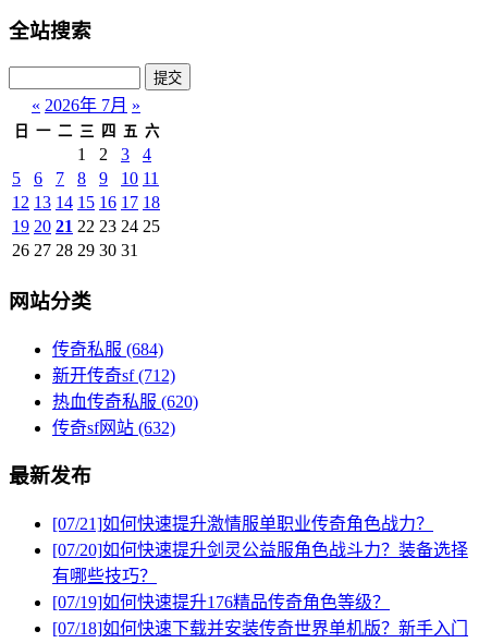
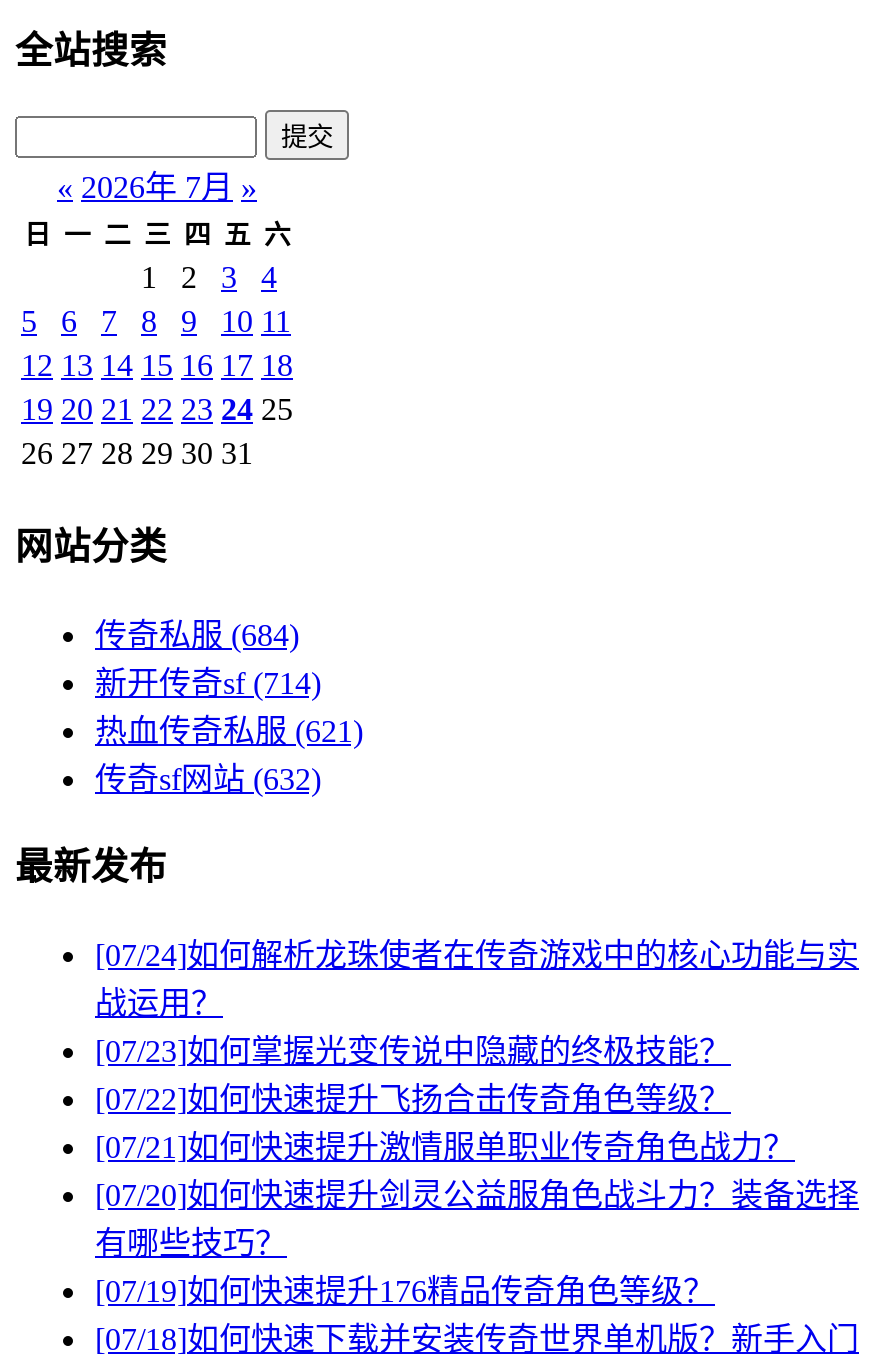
- 新开传奇sf (712)
+ 新开传奇sf (714)

- 热血传奇私服(620)
+ 热血传奇私服(621)

+ [07/24]如何解析龙珠使者在传奇游戏中的核心功能与实
+ 战运用？
+ [07/23]如何掌握光变传说中隐藏的终极技能？
+ [07/22]如何快速提升飞扬合击传奇角色等级？
